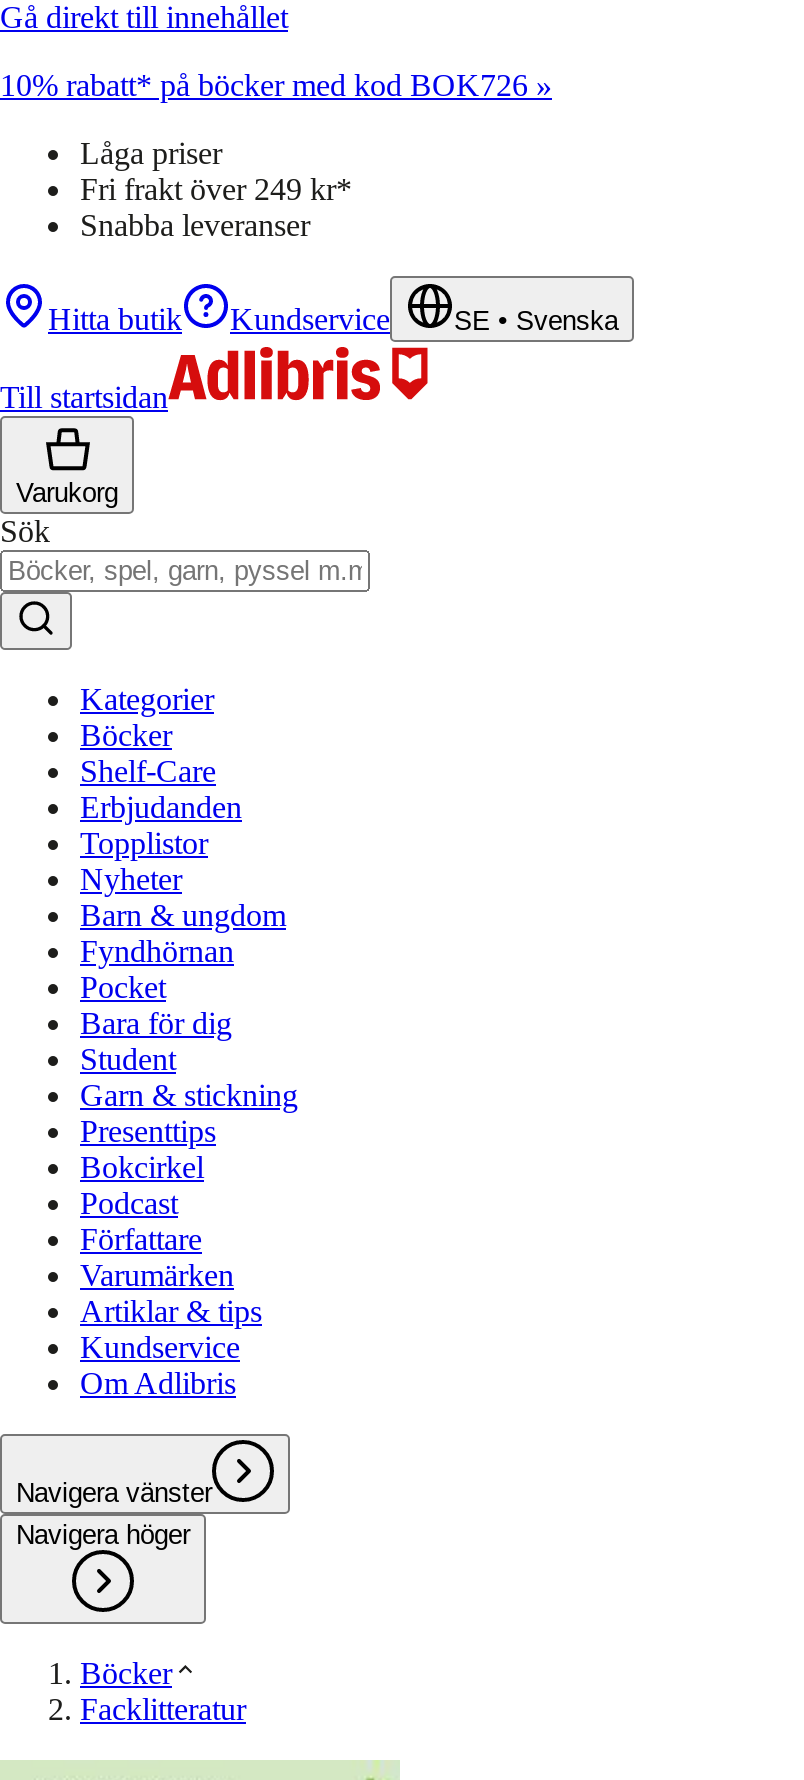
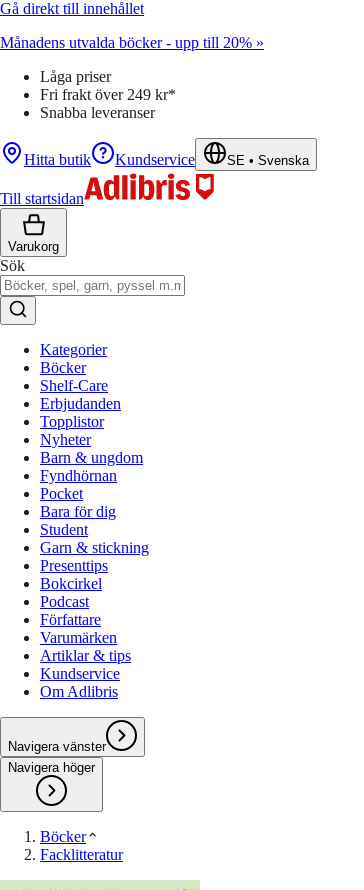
- 10% rabatt* på böcker med kod BOK726 »
+ Månadens utvalda böcker - upp till 20% »
